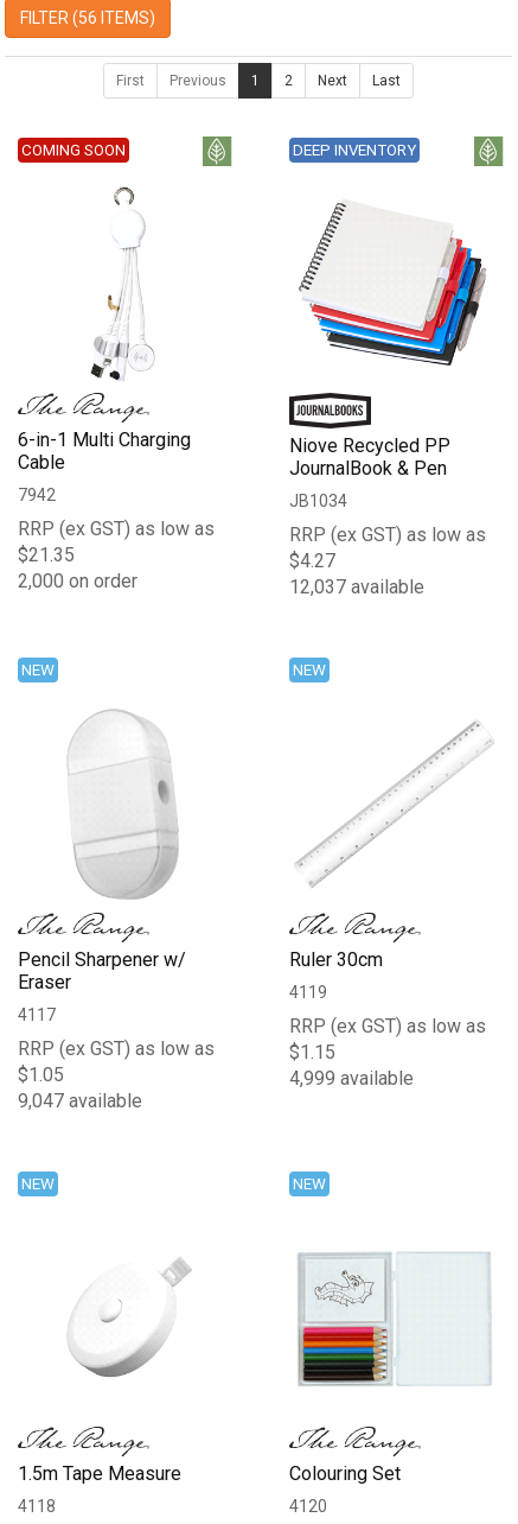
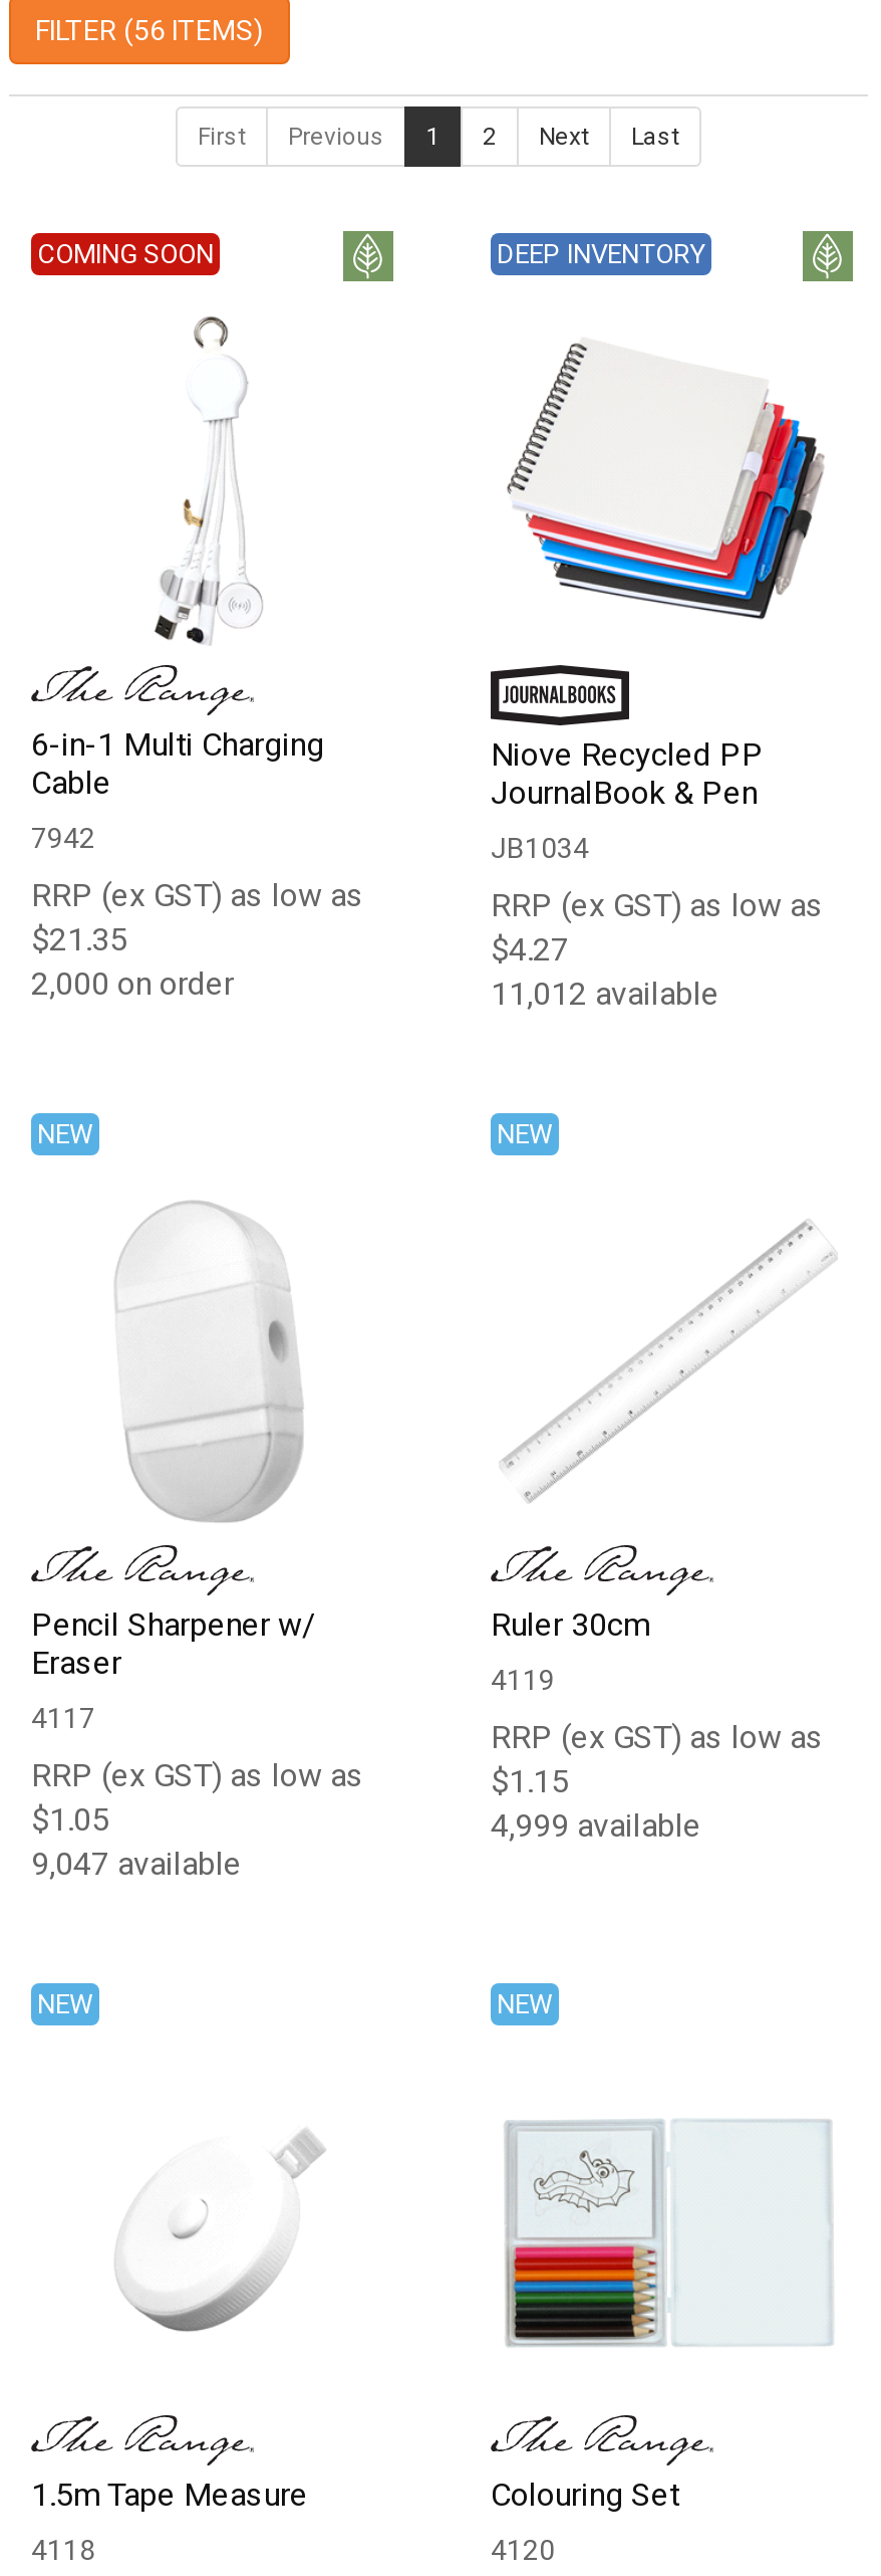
- 12,037 available
+ 11,012 available
